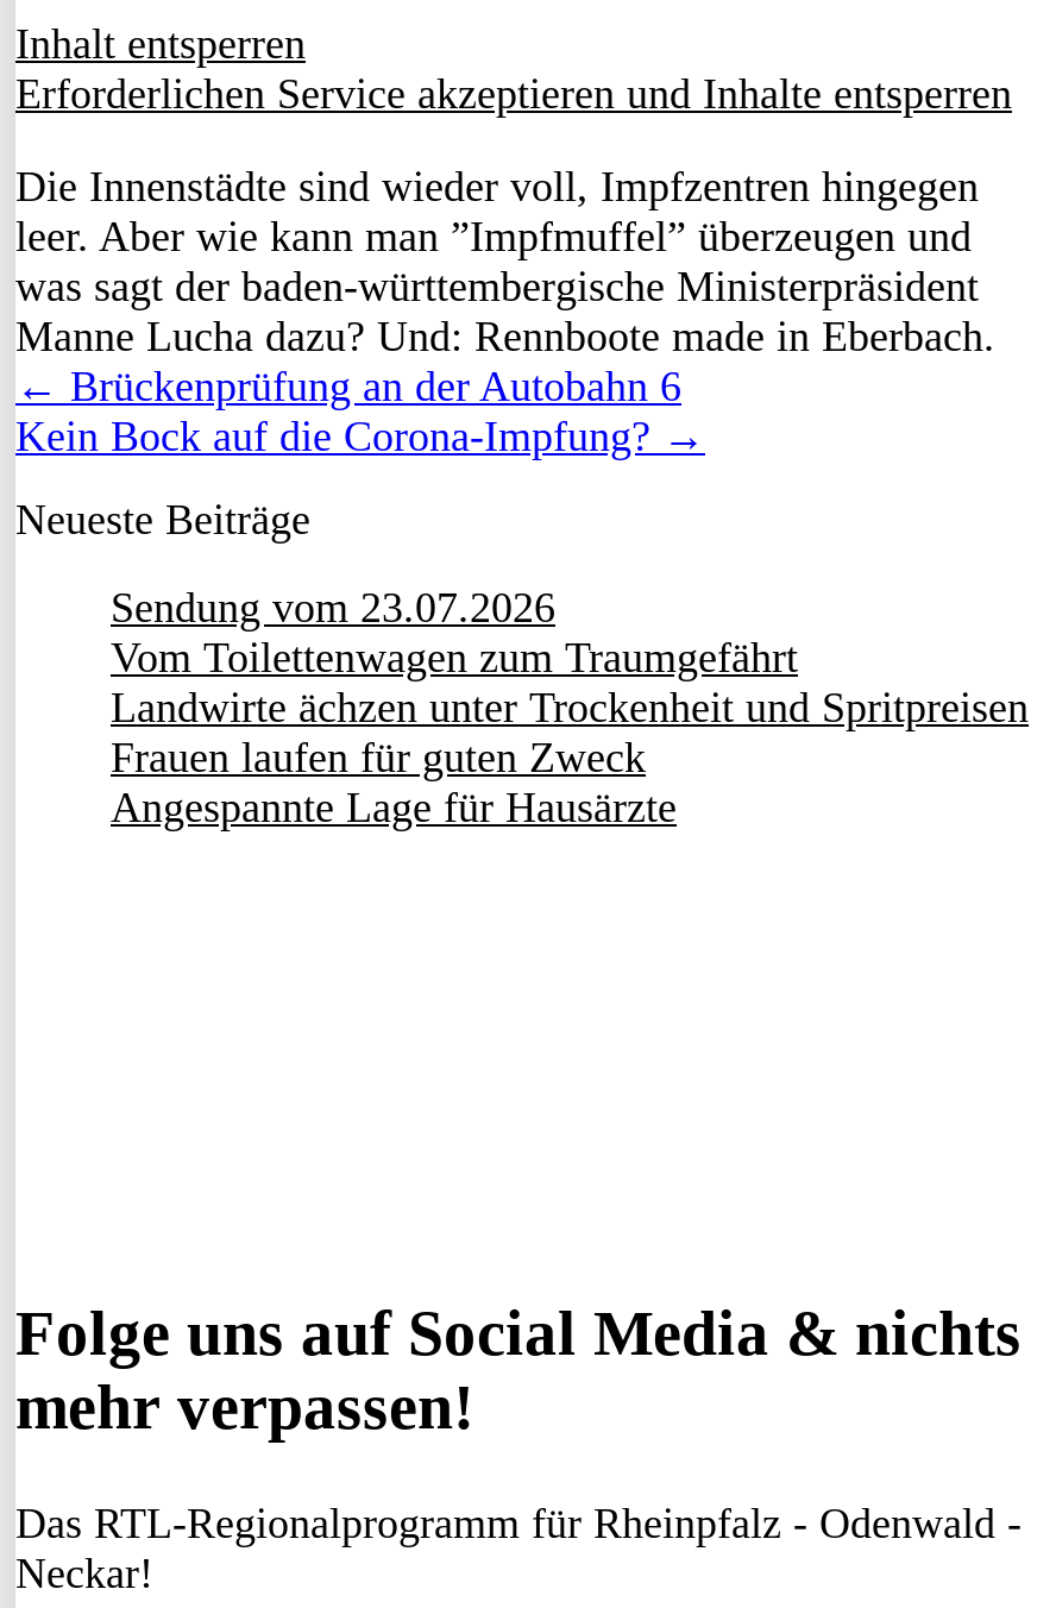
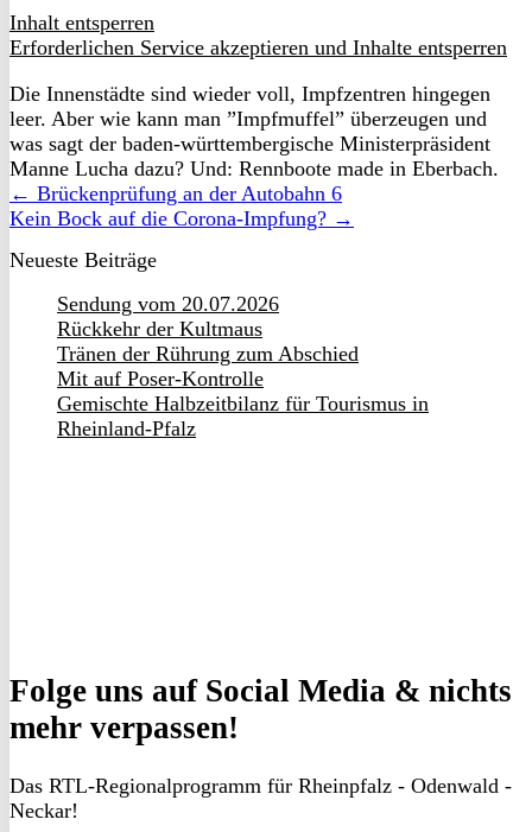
- Sendung vom 23.07.2026
- Vom Toilettenwagen zum Traumgefährt
- Landwirte ächzen unter Trockenheit und Spritpreisen
- Frauen laufen für guten Zweck
- Angespannte Lage für Hausärzte
+ Sendung vom 20.07.2026
+ Rückkehr der Kultmaus
+ Tränen der Rührung zum Abschied
+ Mit auf Poser-Kontrolle
+ Gemischte Halbzeitbilanz für Tourismus in
+ Rheinland-Pfalz
